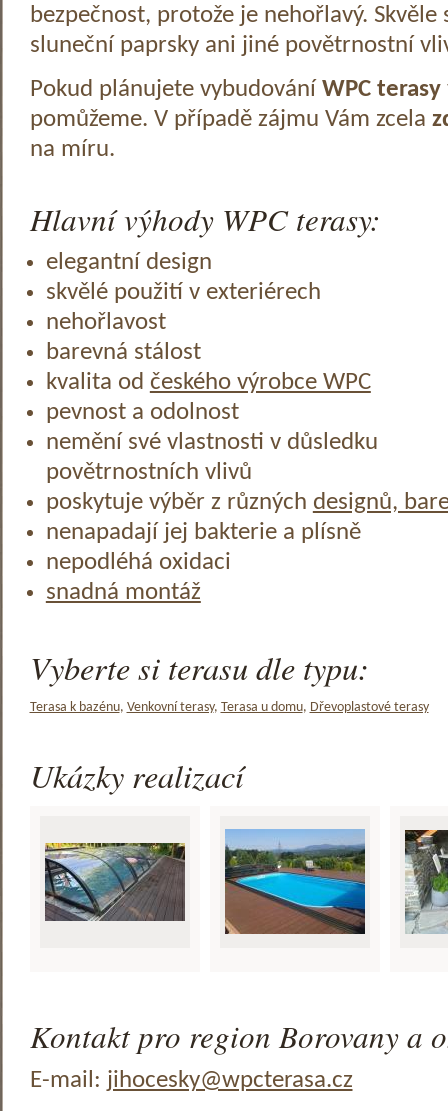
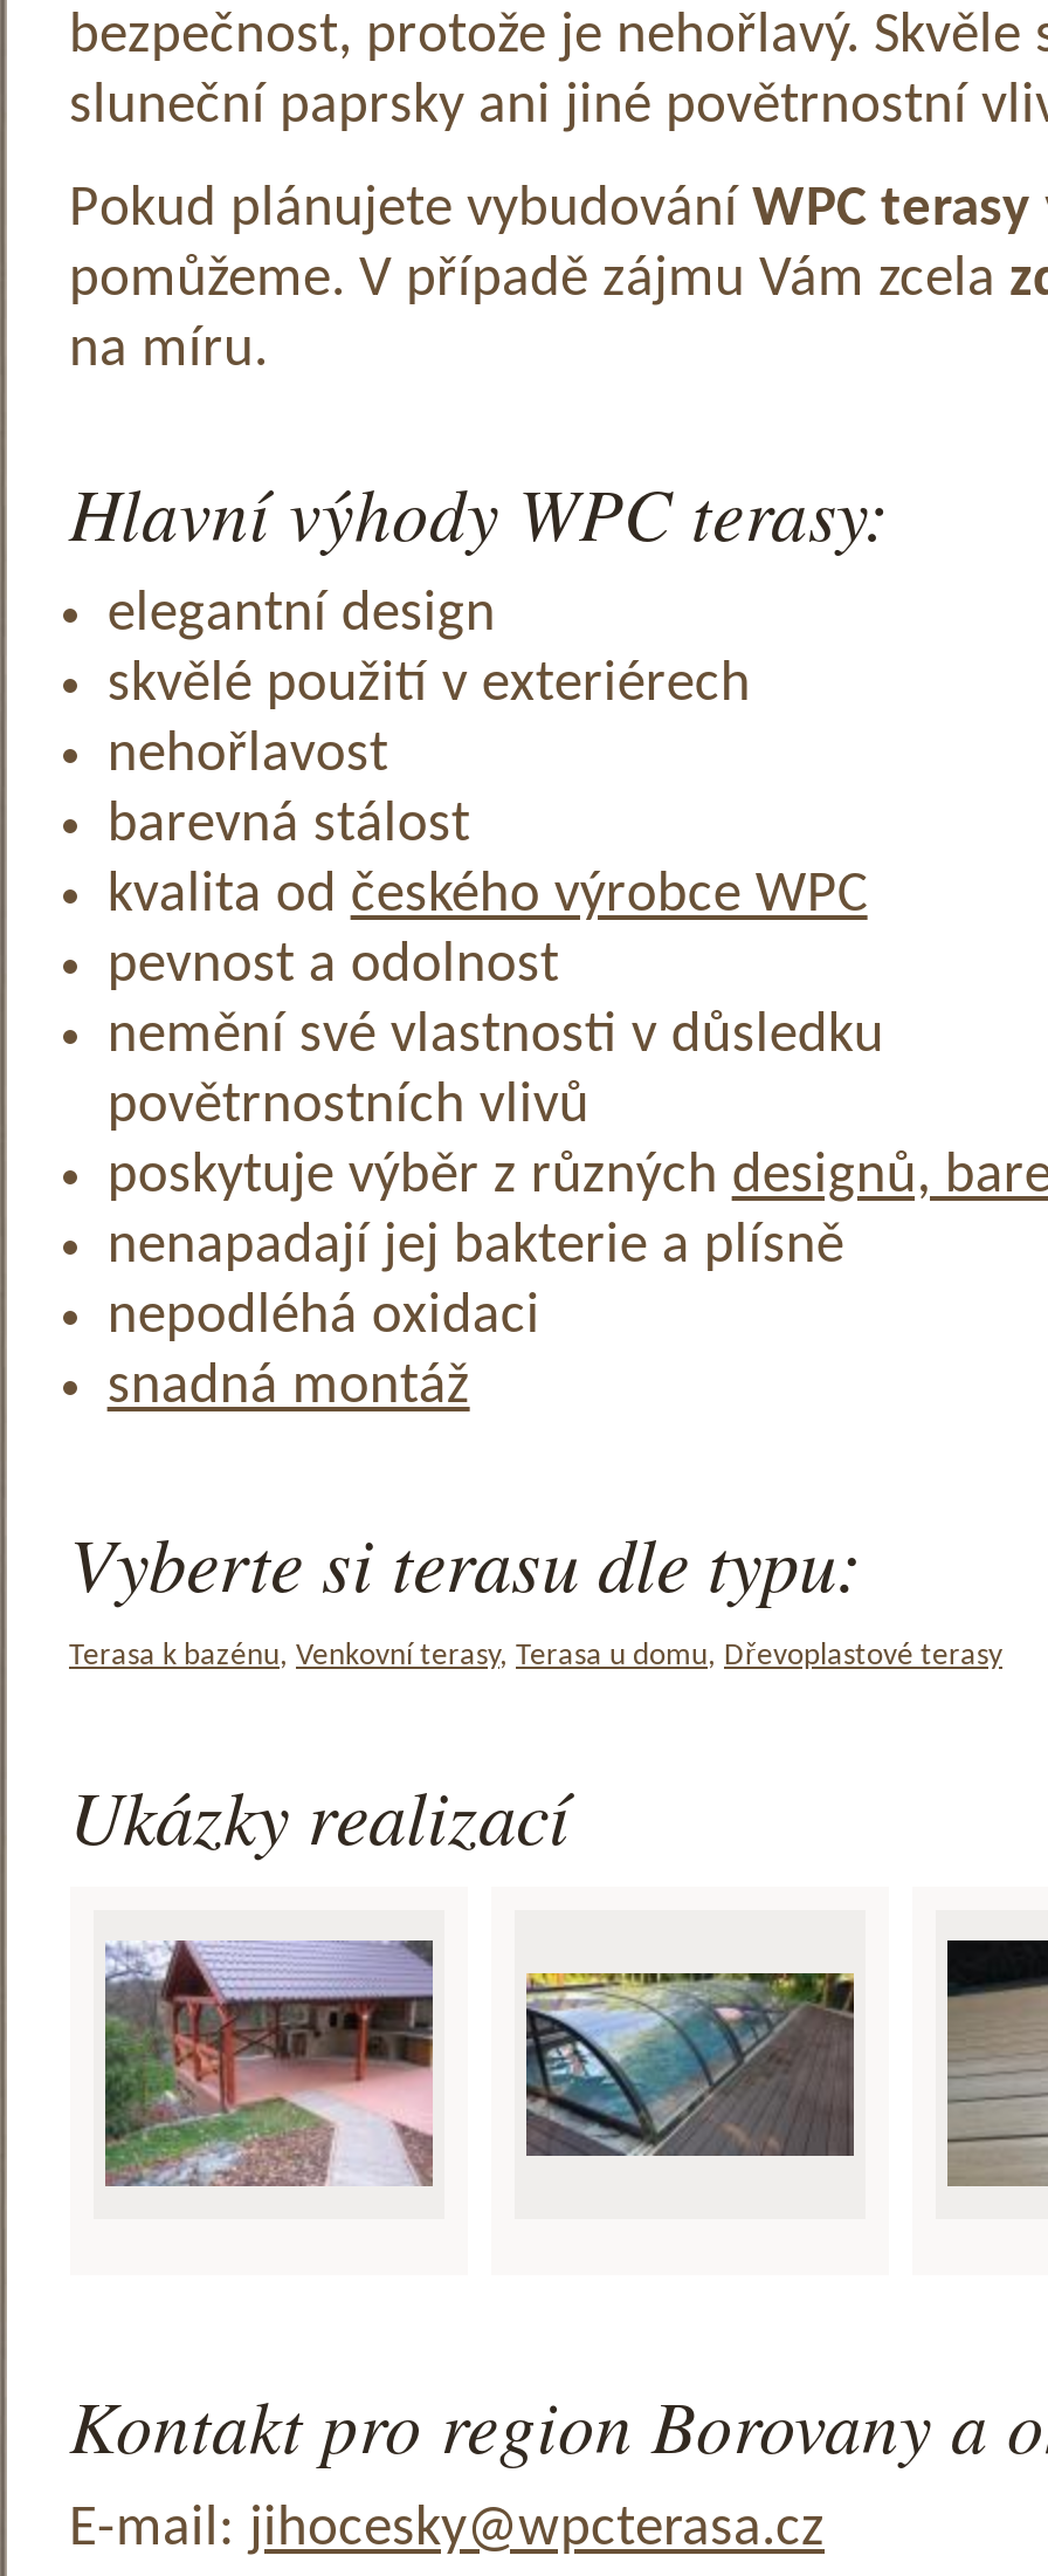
- [image]
+ [image]

- [image]
+ [image]

- [image]
+ [image]
